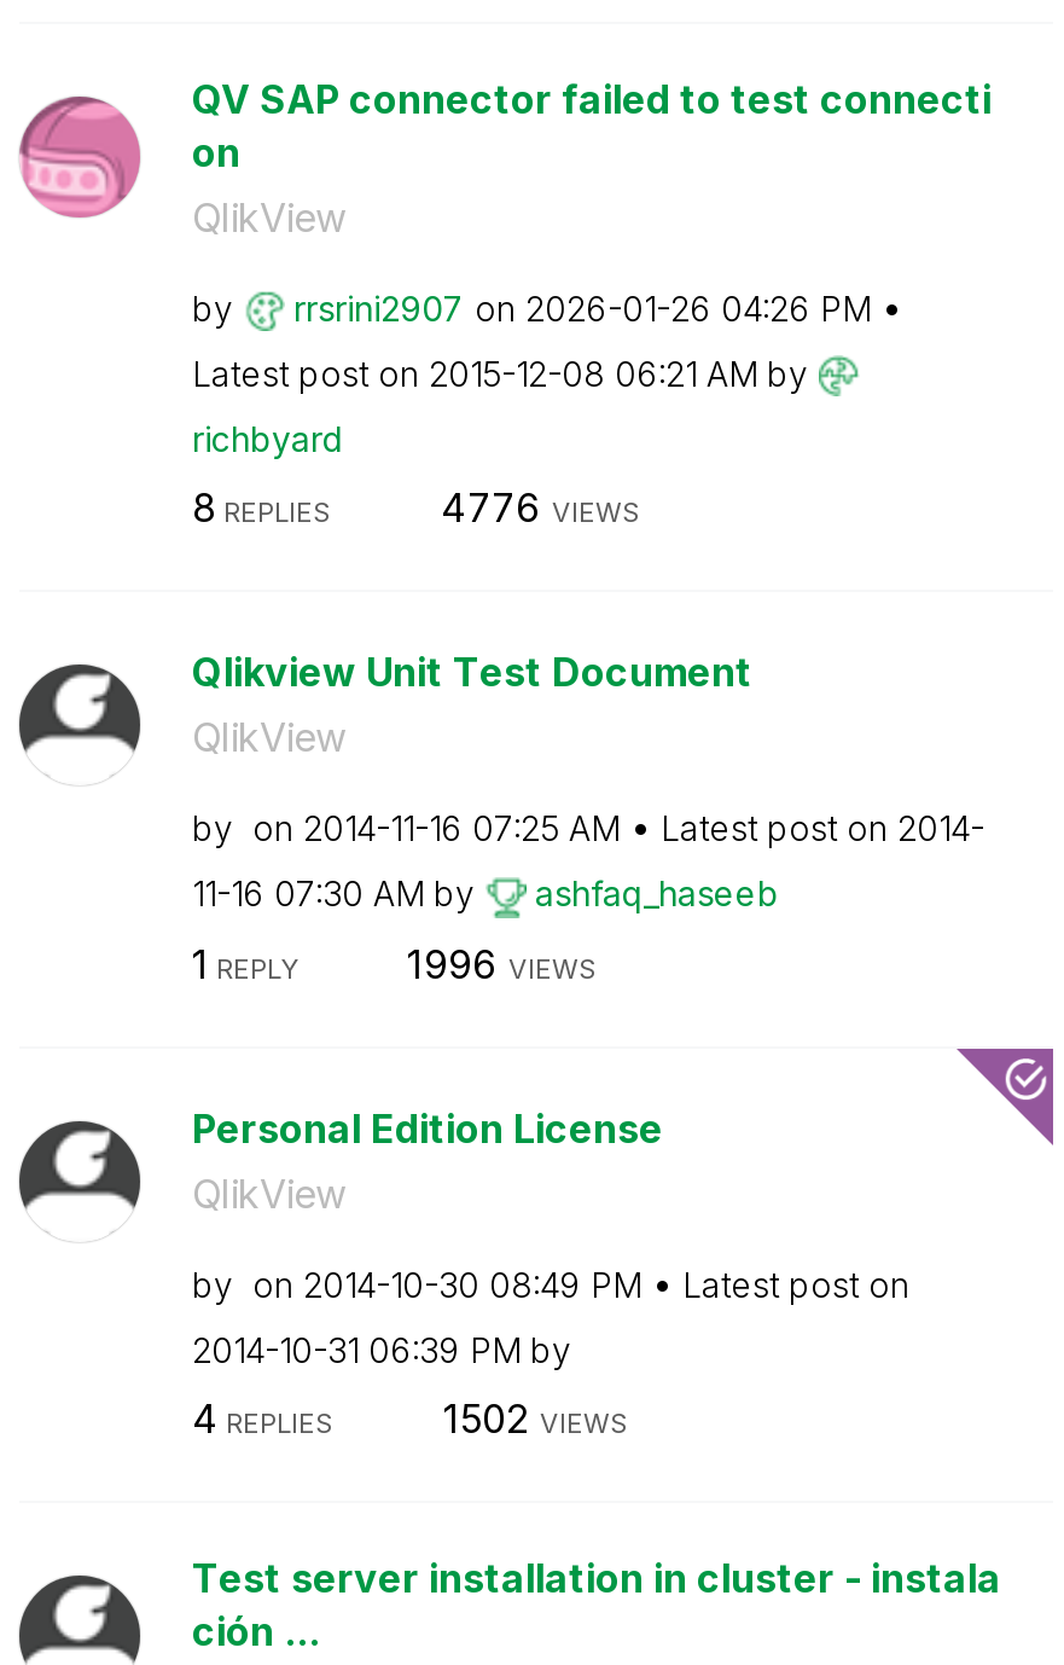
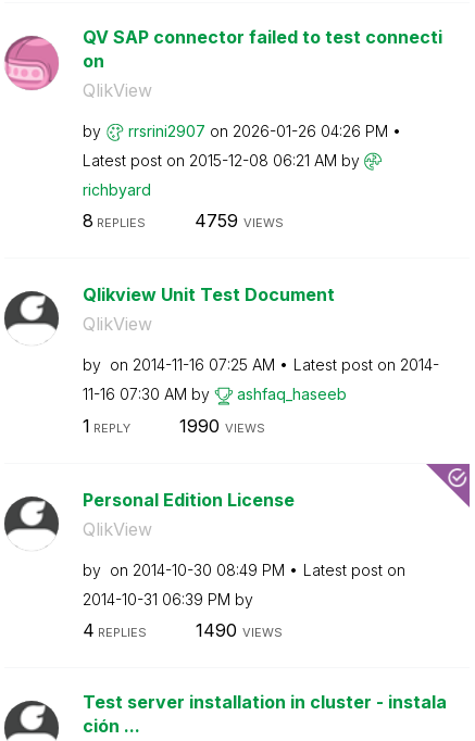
- 4776 VIEWS
+ 4759 VIEWS

- 1996 VIEWS
+ 1990 VIEWS

- 1502 VIEWS
+ 1490 VIEWS
